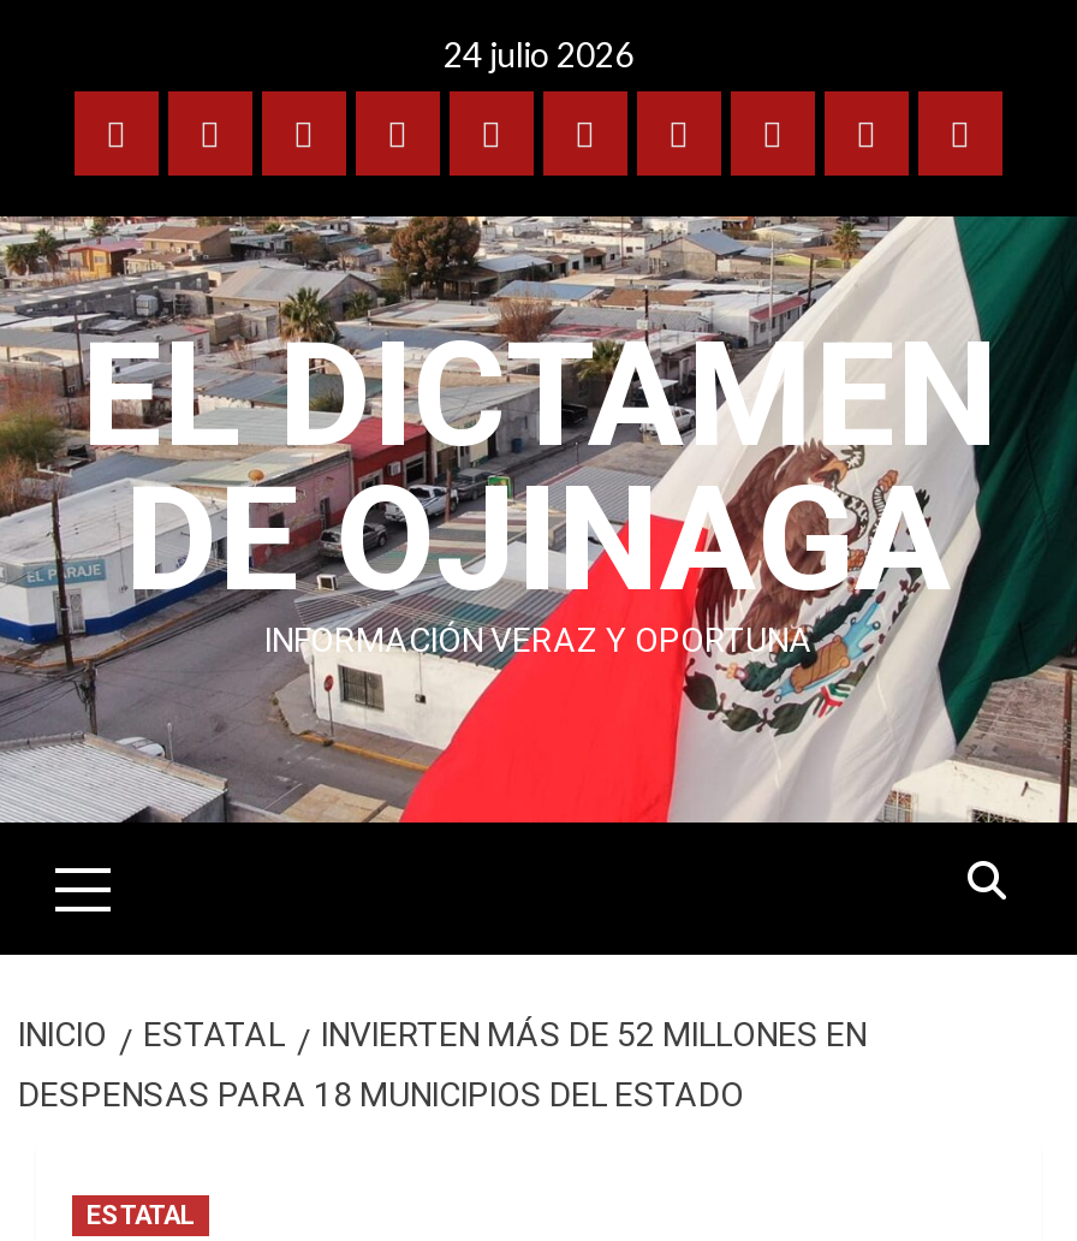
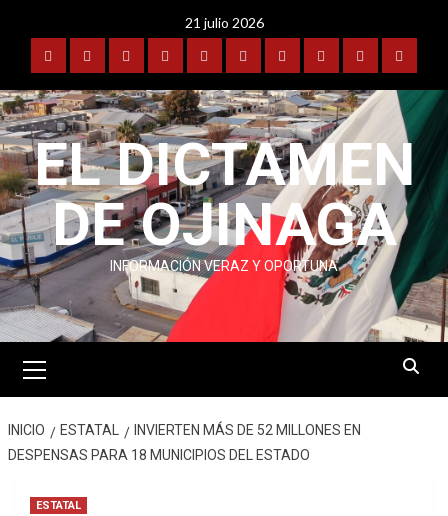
- 24 julio 2026
+ 21 julio 2026
